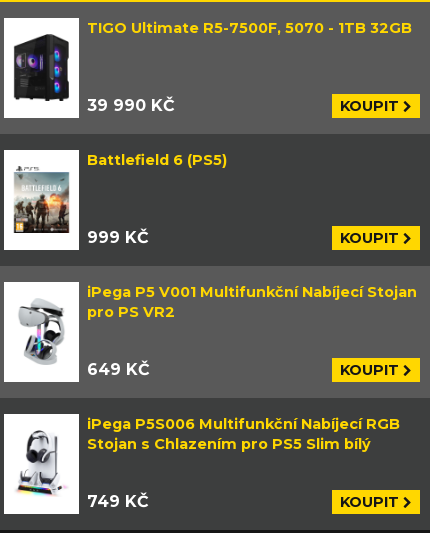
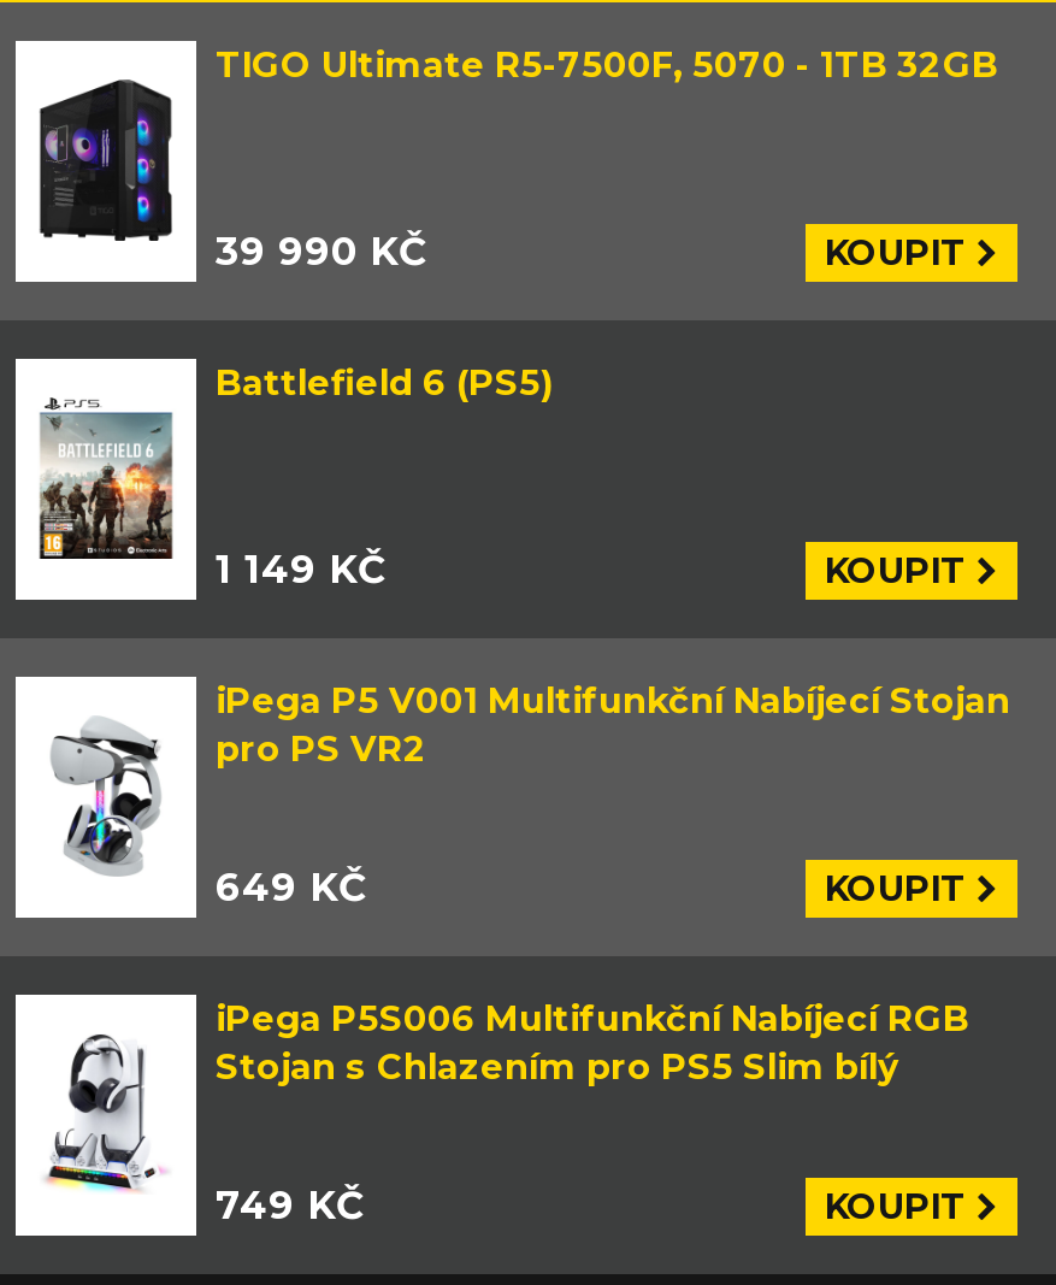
- 999 KČ
+ 1 149 KČ
